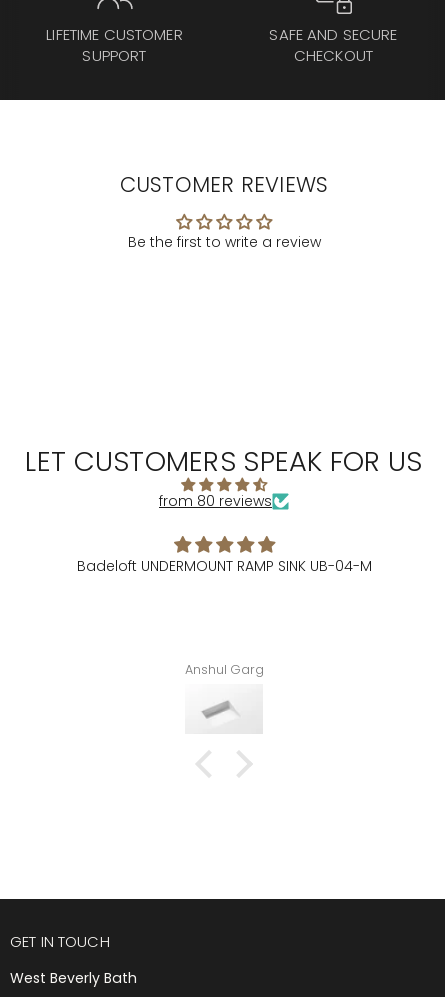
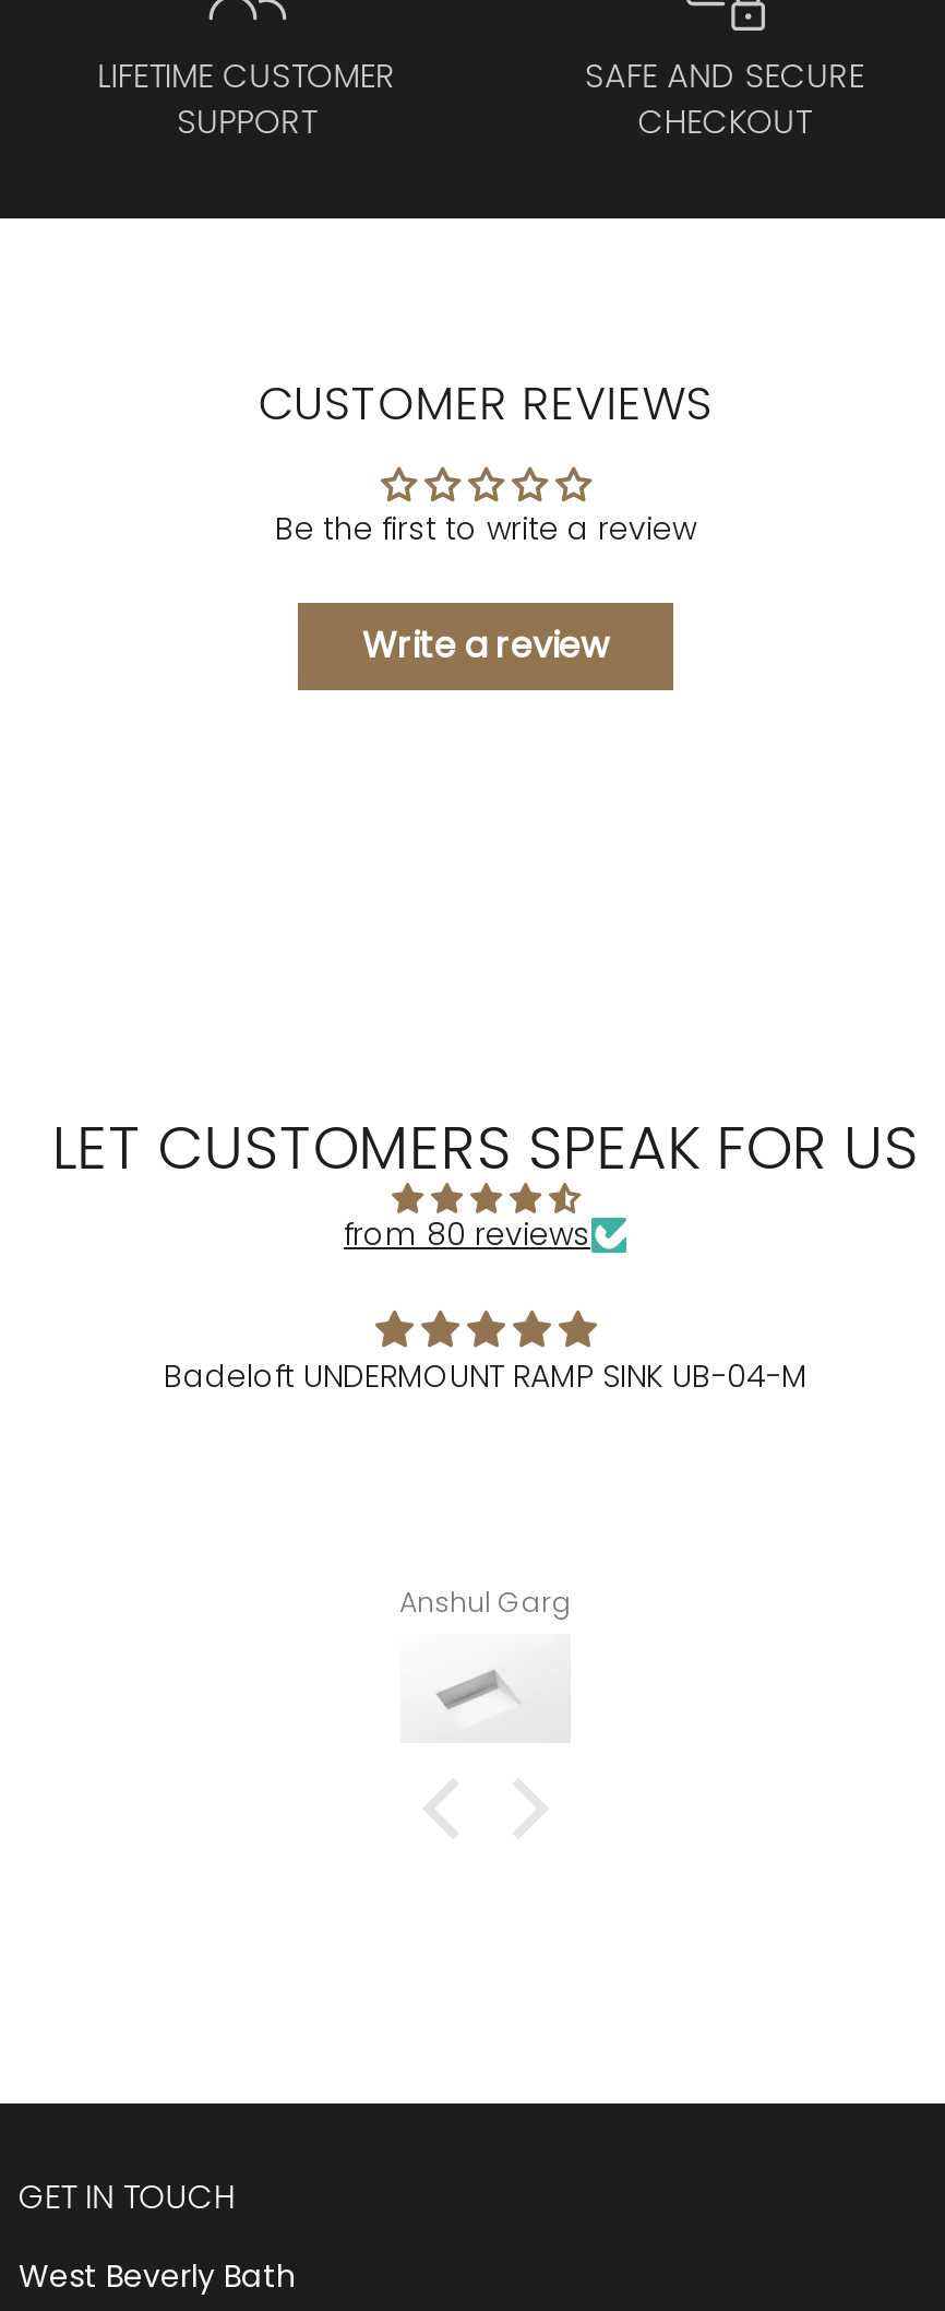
+ Write a review
